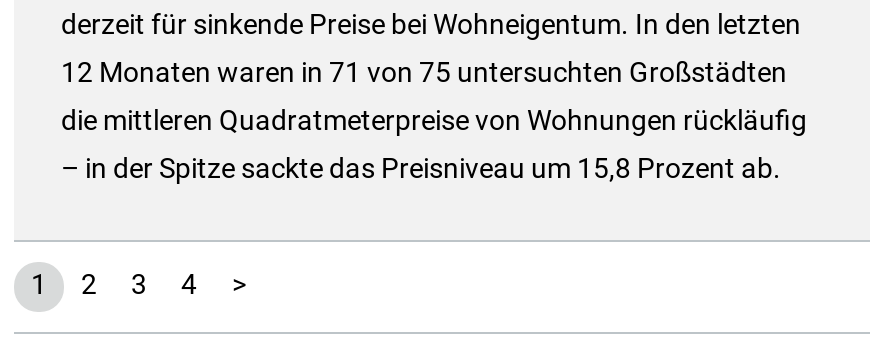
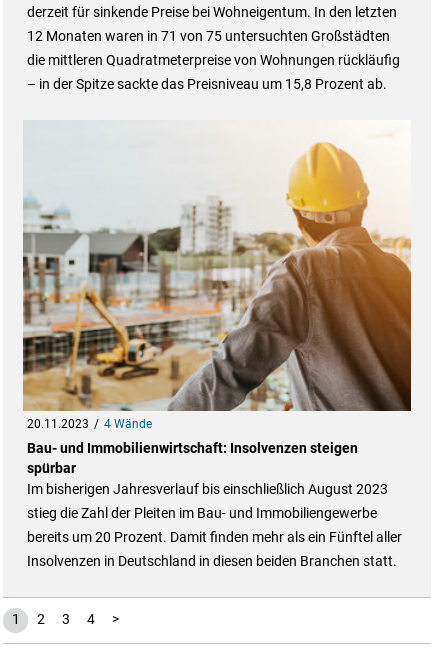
+ [image]
+ 20.11.2023
+ 4 Wände
+ Bau- und Immobilienwirtschaft: Insolvenzen steigen
+ spürbar
+ Im bisherigen Jahresverlauf bis einschließlich August 2023
+ stieg die Zahl der Pleiten im Bau- und Immobiliengewerbe
+ bereits um 20 Prozent. Damit finden mehr als ein Fünftel aller
+ Insolvenzen in Deutschland in diesen beiden Branchen statt.
